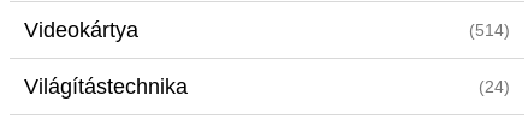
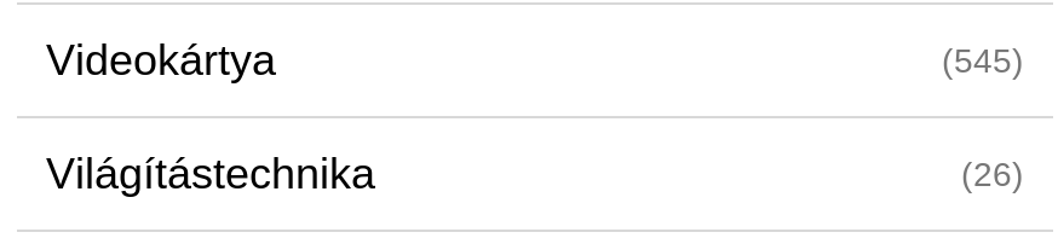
- (514)
+ (545)

- (24)
+ (26)
